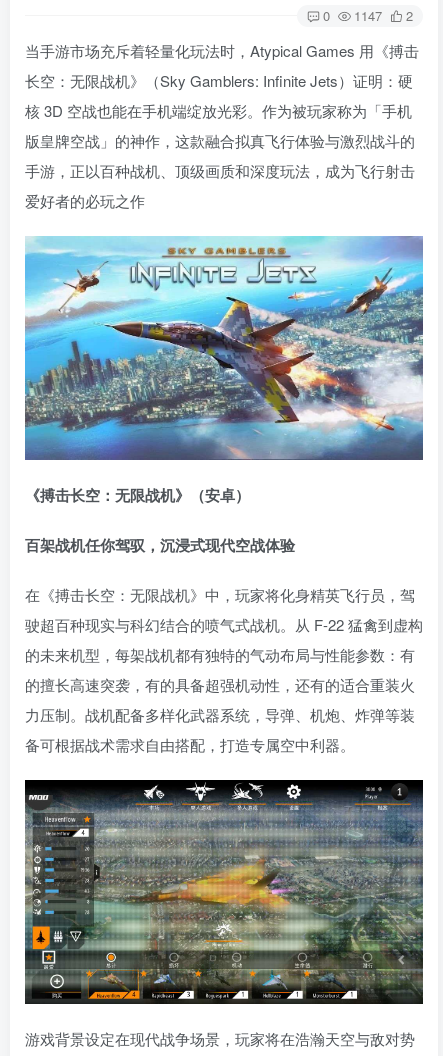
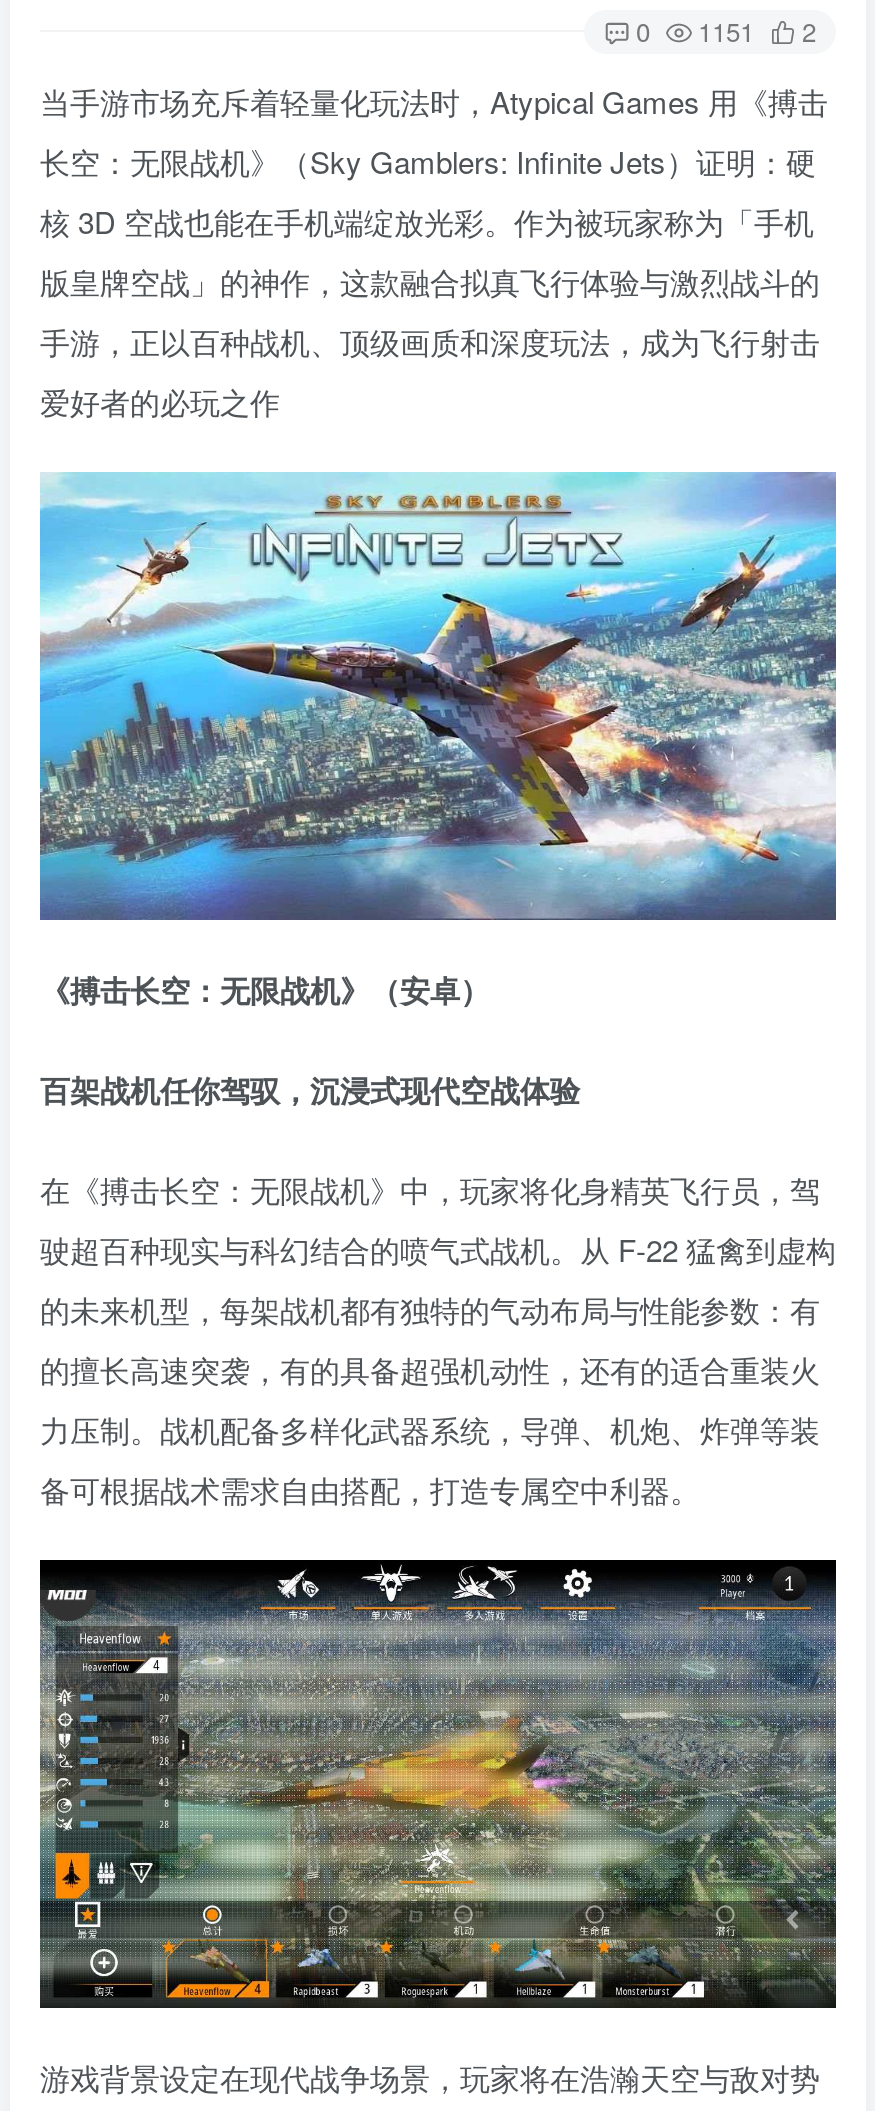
- 0 1147 2
+ 0 1151 2
